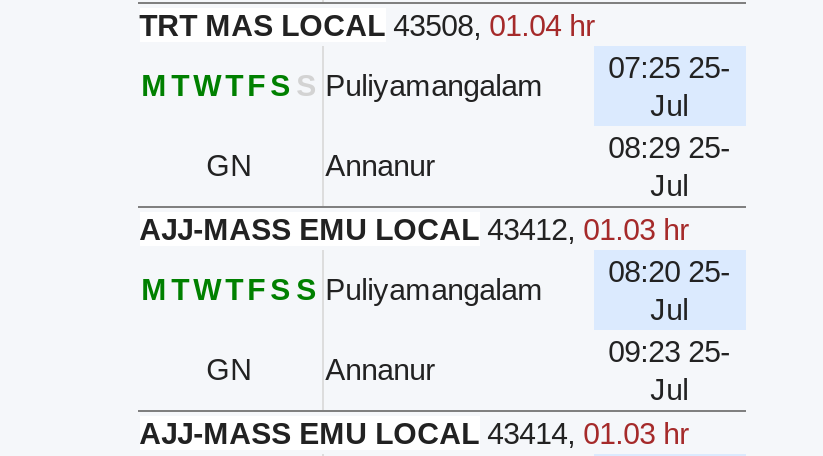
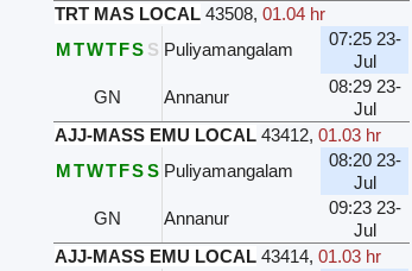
- 07:25 25-
+ 07:25 23-

- 08:29 25-
+ 08:29 23-

- 08:20 25-
+ 08:20 23-

- 09:23 25-
+ 09:23 23-
